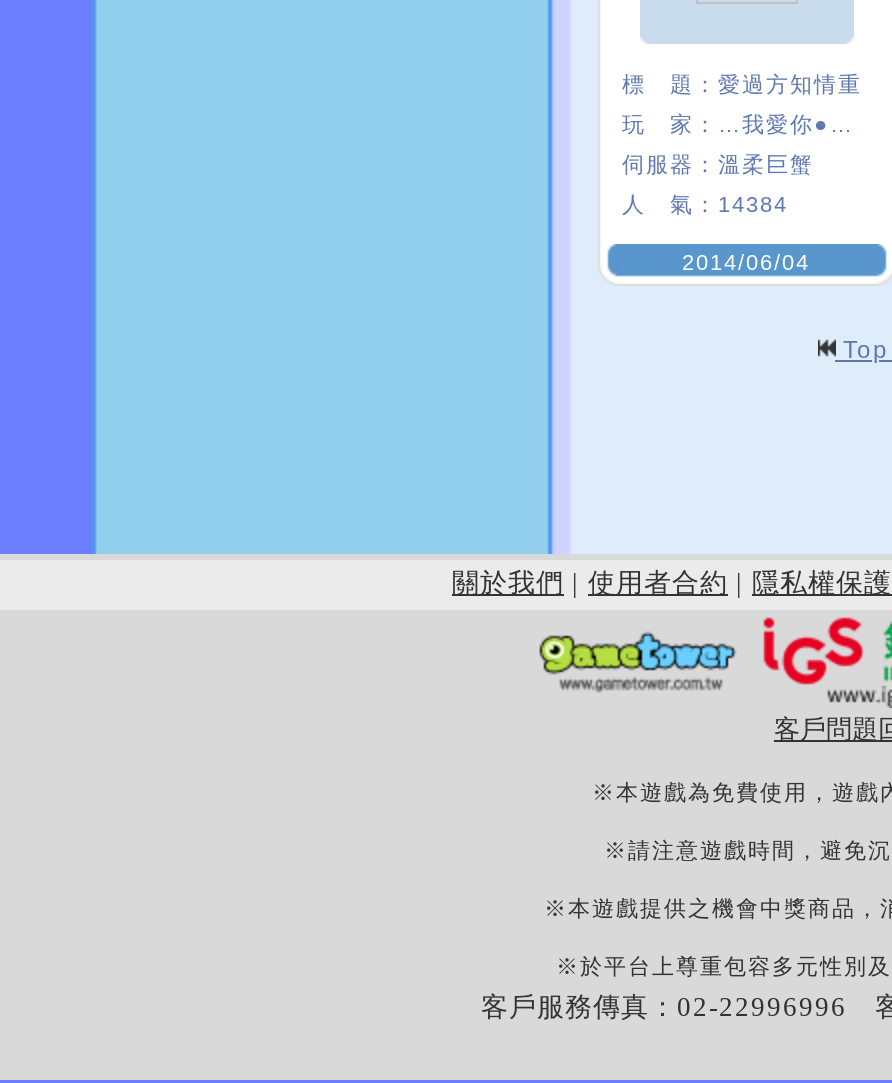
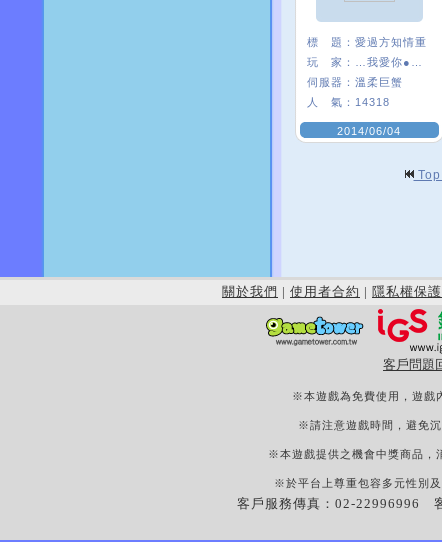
- 人 氣：14384
+ 人 氣：14318
